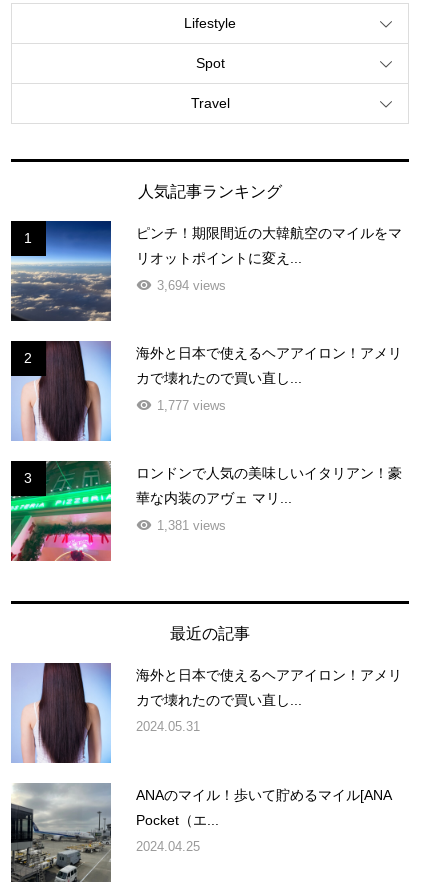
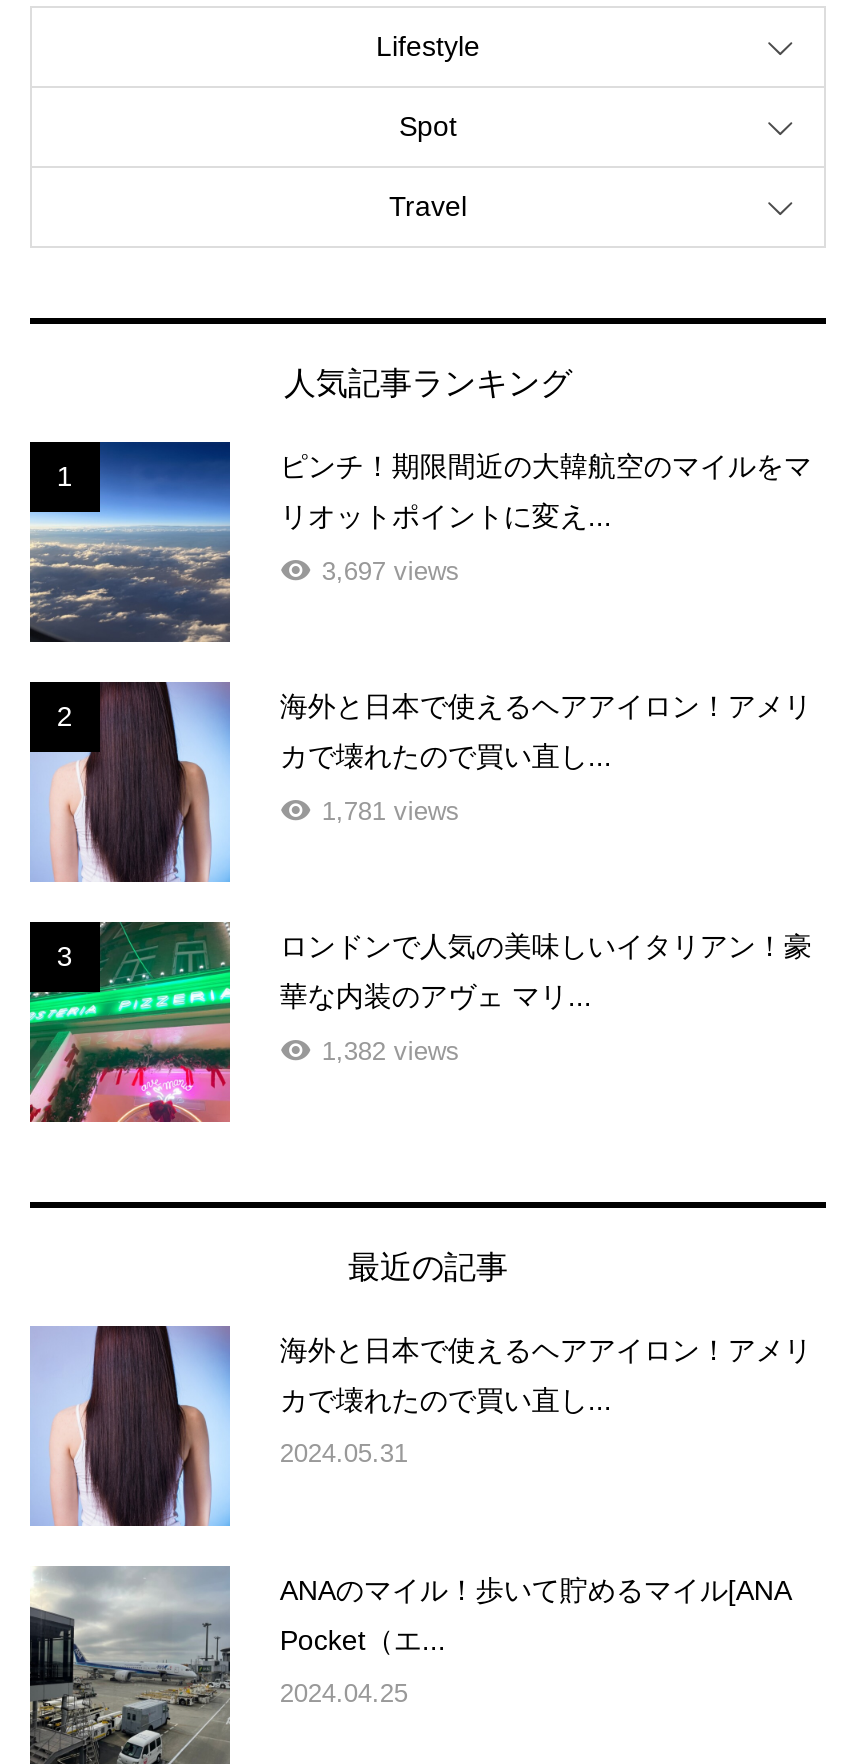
- 3,694 views
+ 3,697 views

- 1,777 views
+ 1,781 views

- 1,381 views
+ 1,382 views
